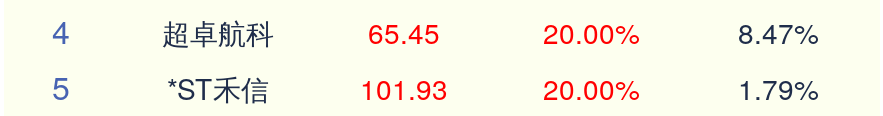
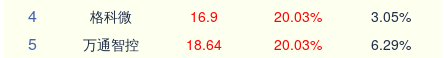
- 超卓航科
- 65.45
- 20.00%
- 8.47%
+ 格科微
+ 16.9
+ 20.03%
+ 3.05%

- *ST禾信
- 101.93
- 20.00%
- 1.79%
+ 万通智控
+ 18.64
+ 20.03%
+ 6.29%
